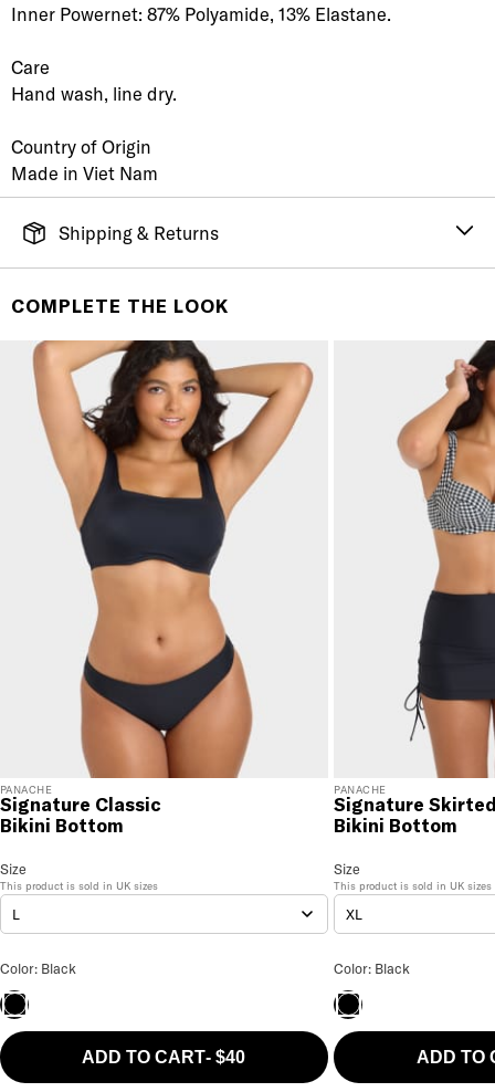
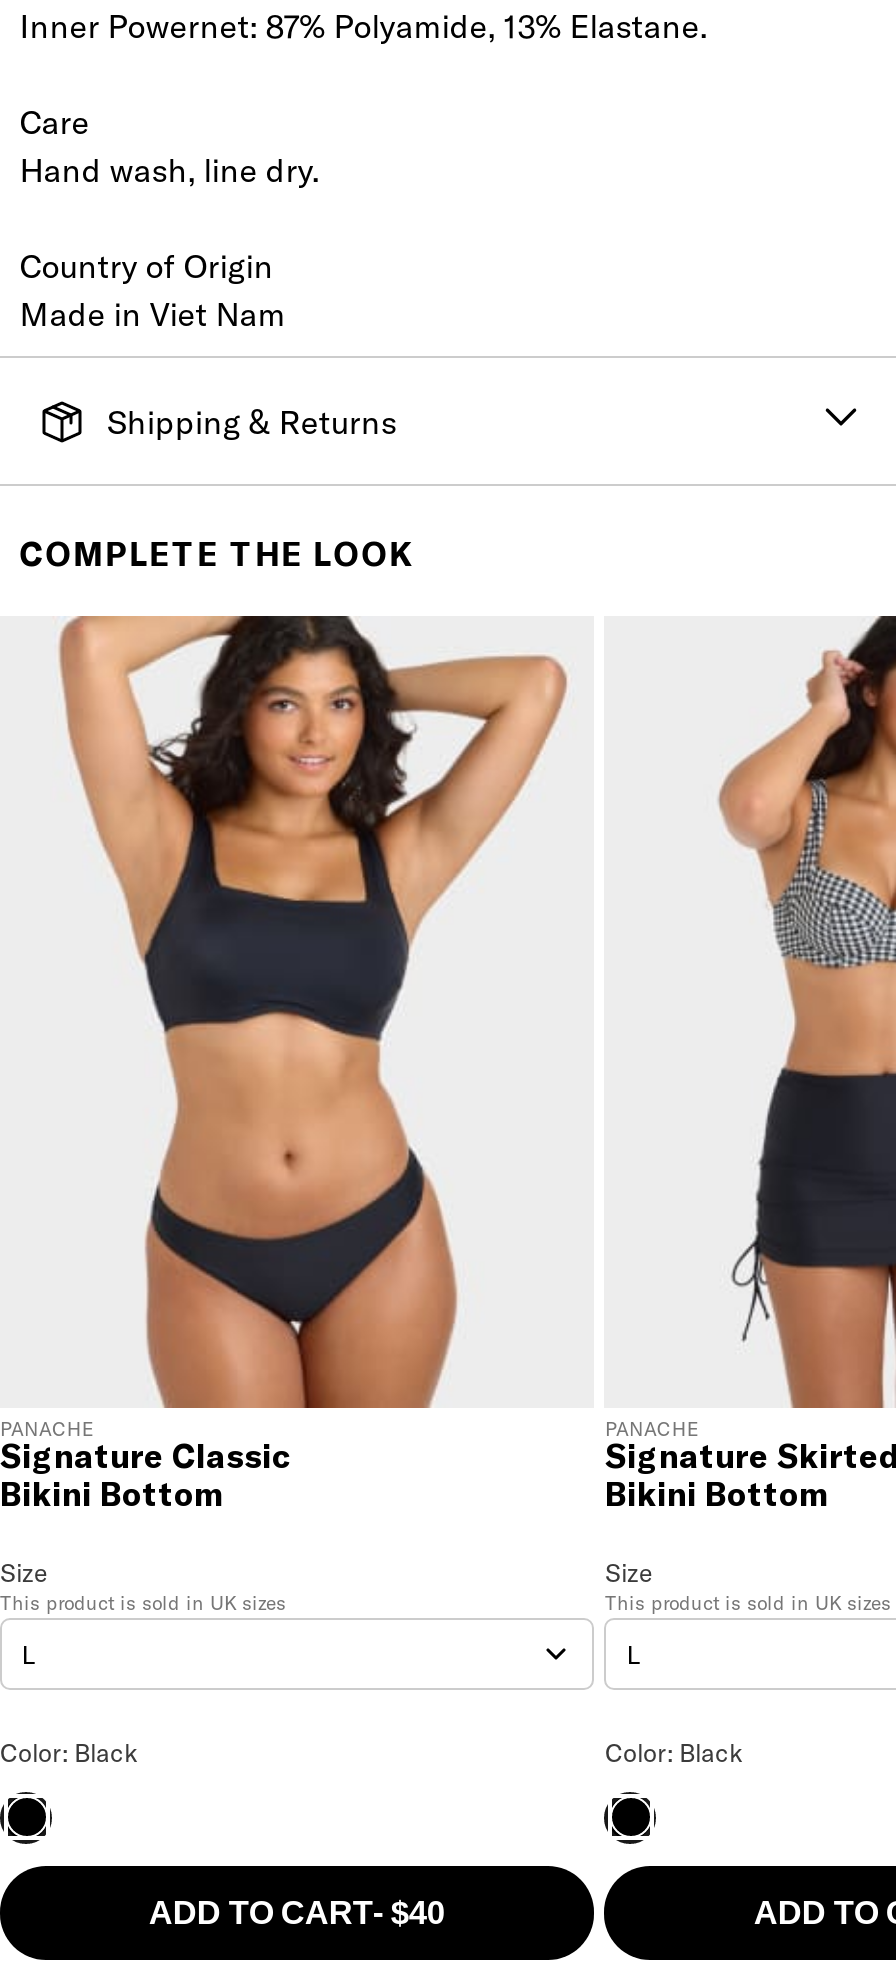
- XL
+ L
